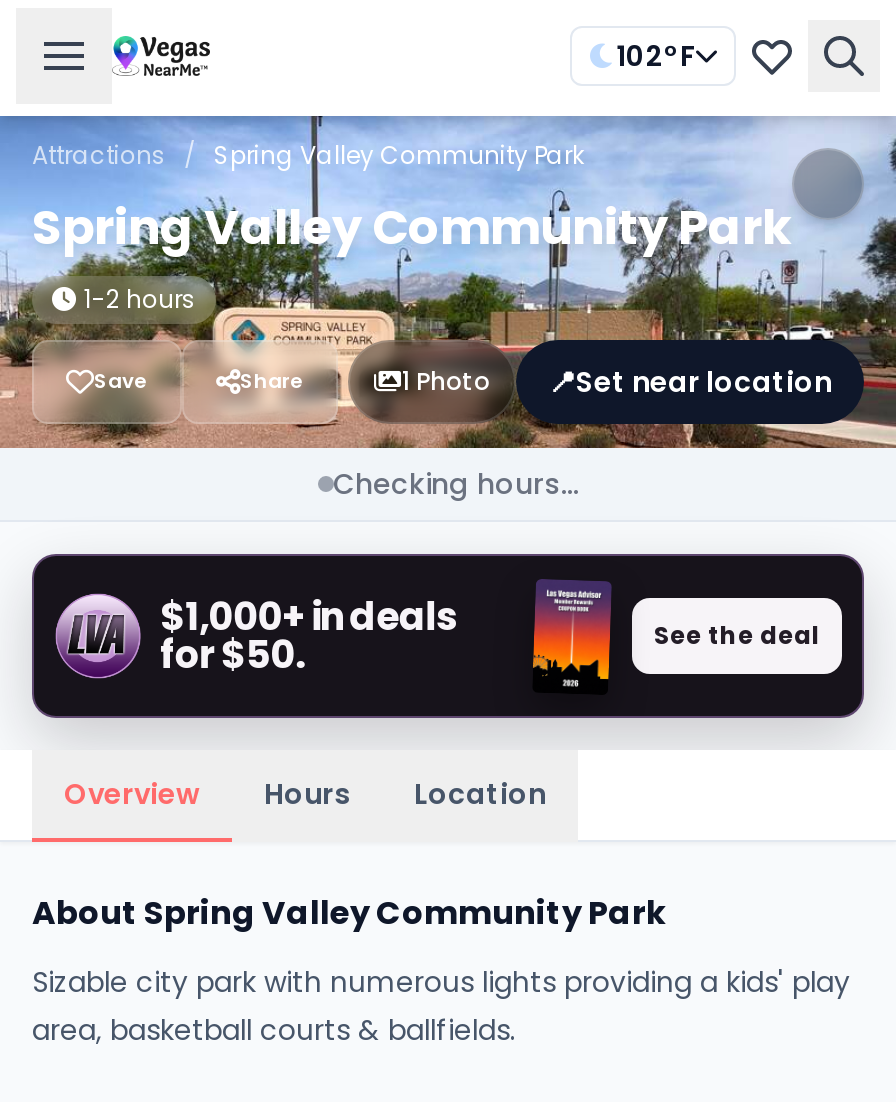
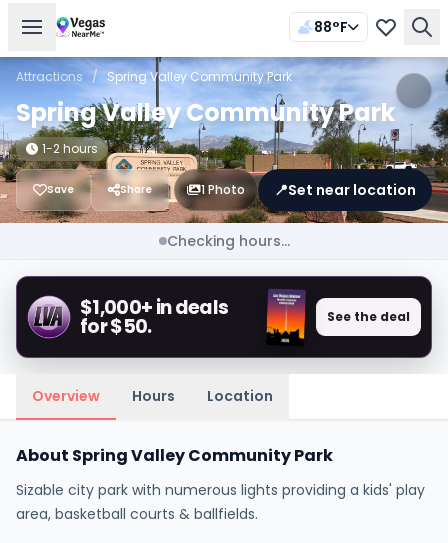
- 102°F
+ 88°F
